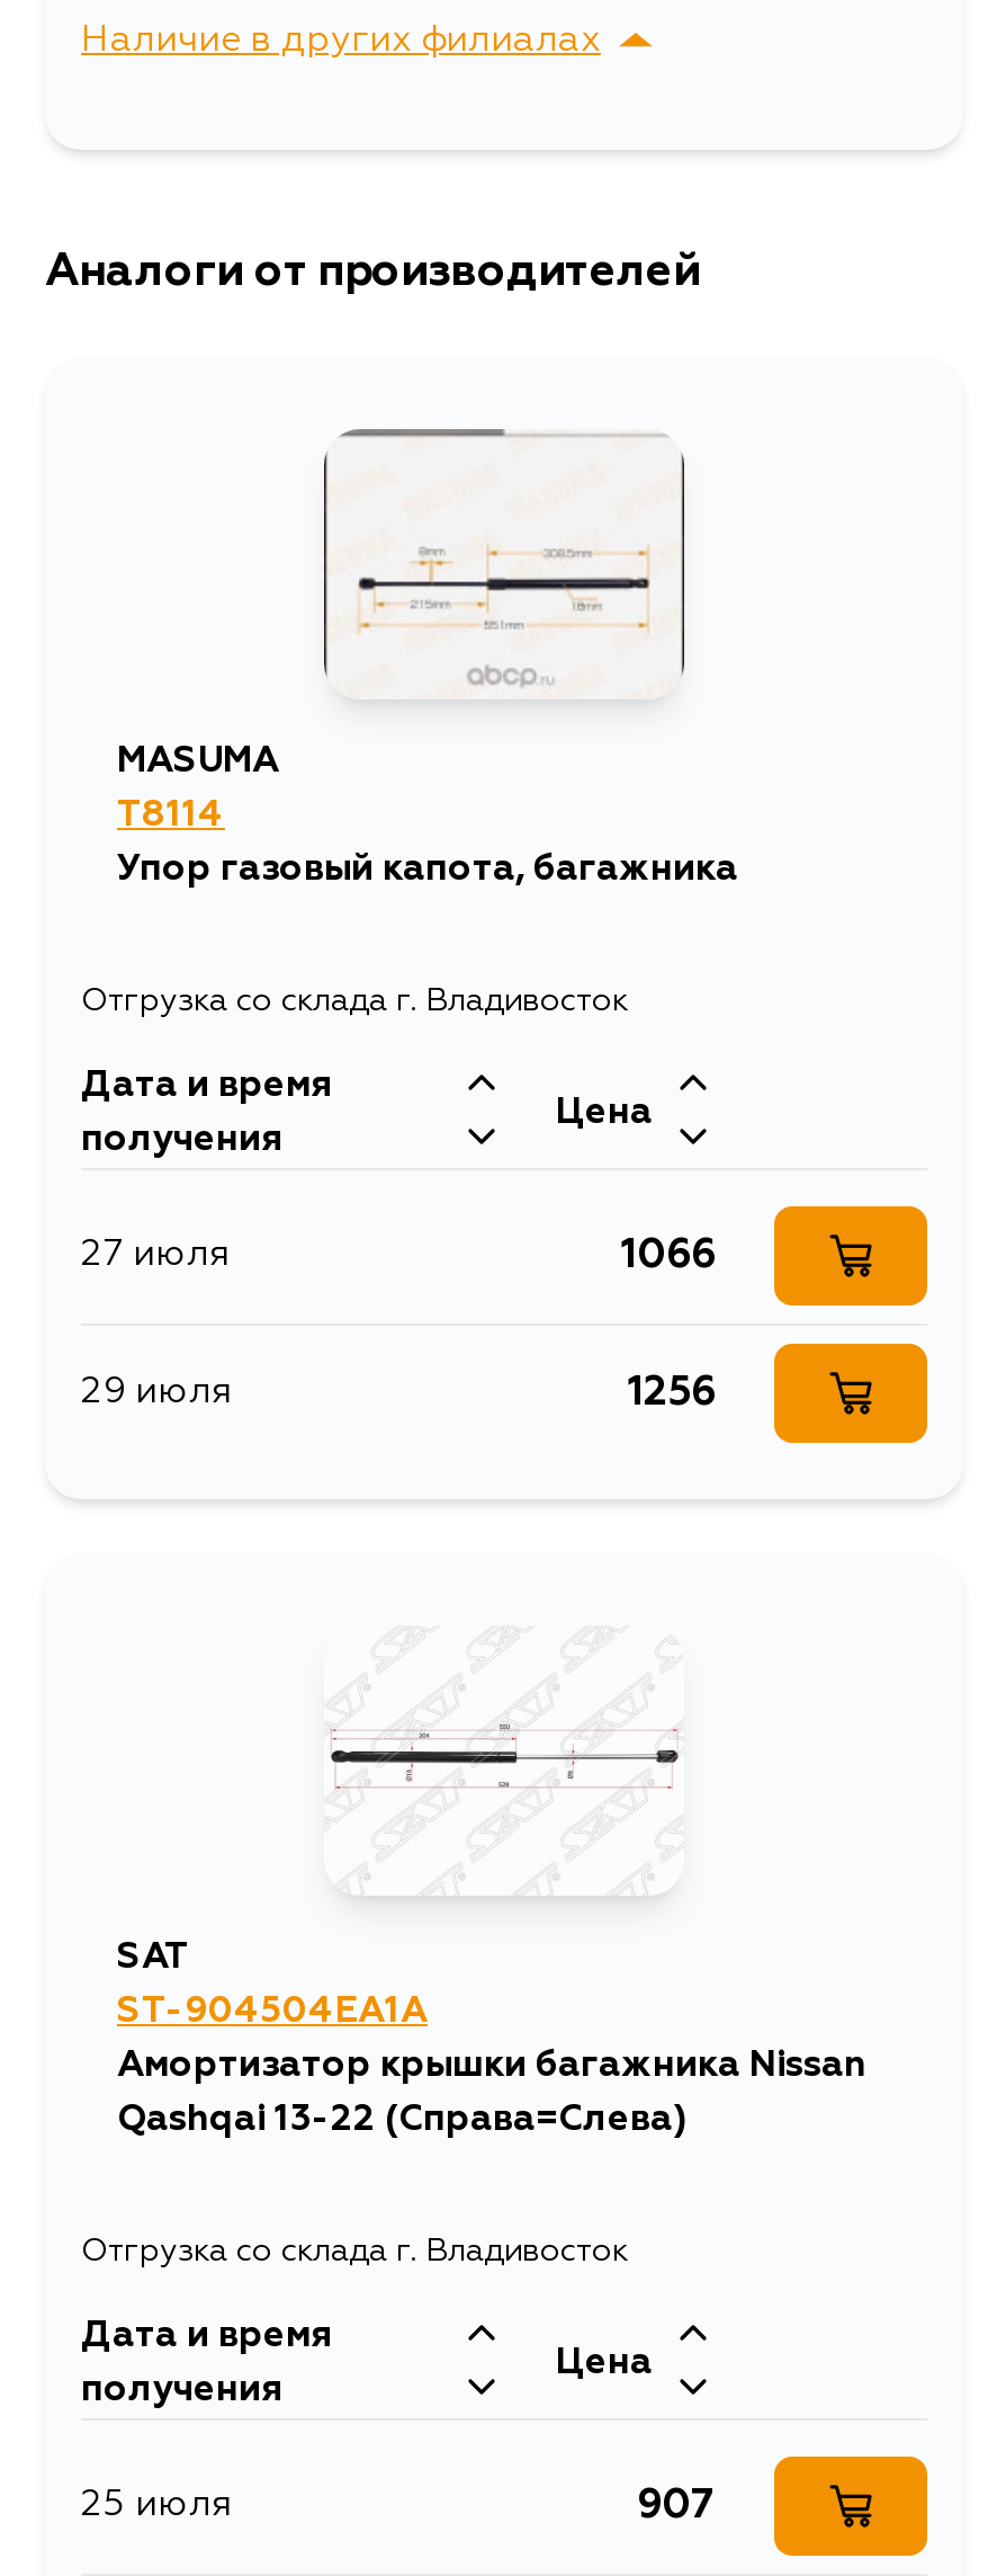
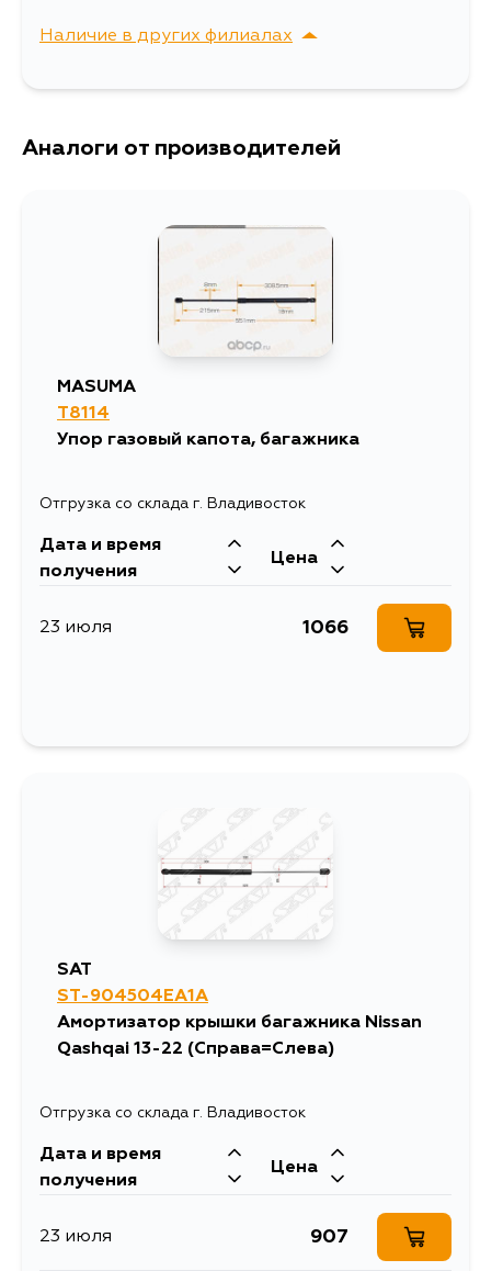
- 27 июля
+ 23 июля

- [image]
- 29 июля
- 1256

- 25 июля
+ 23 июля
